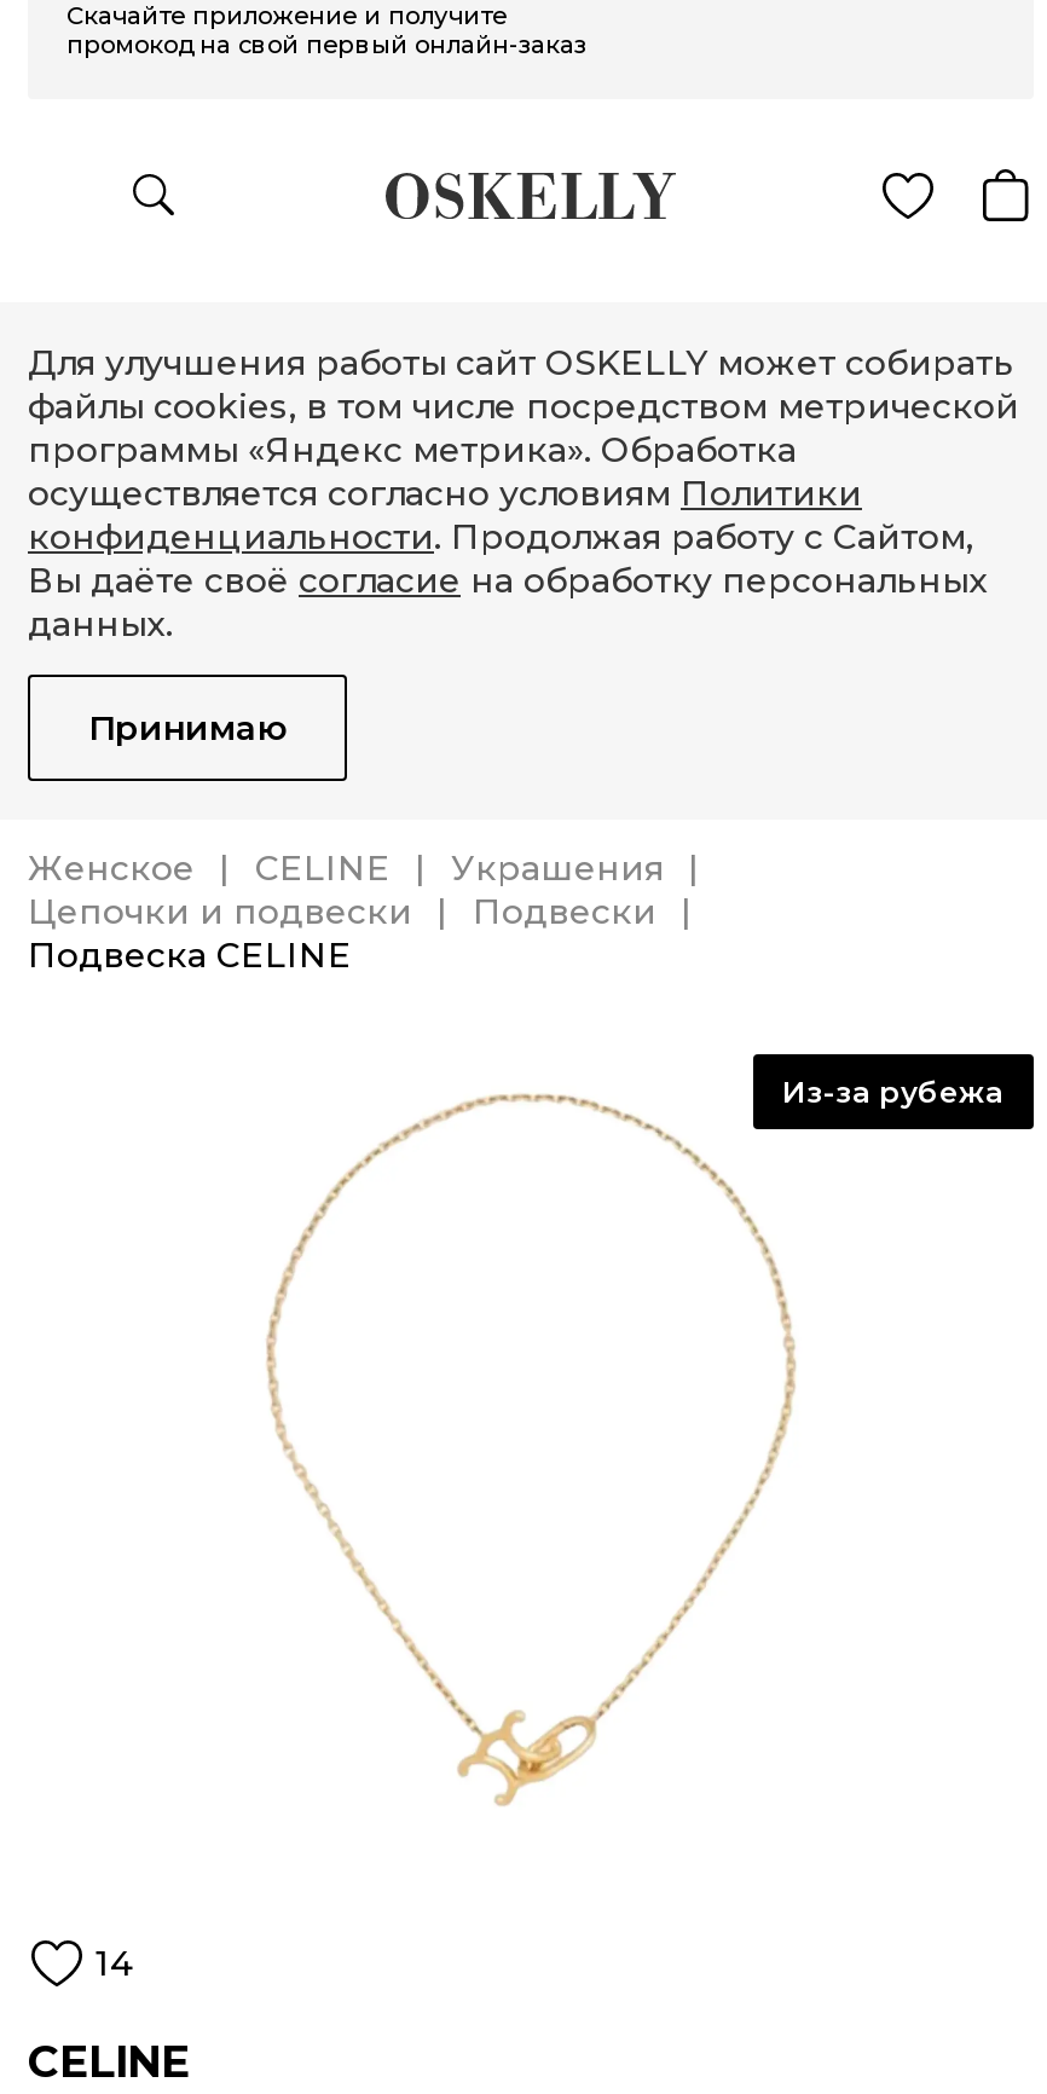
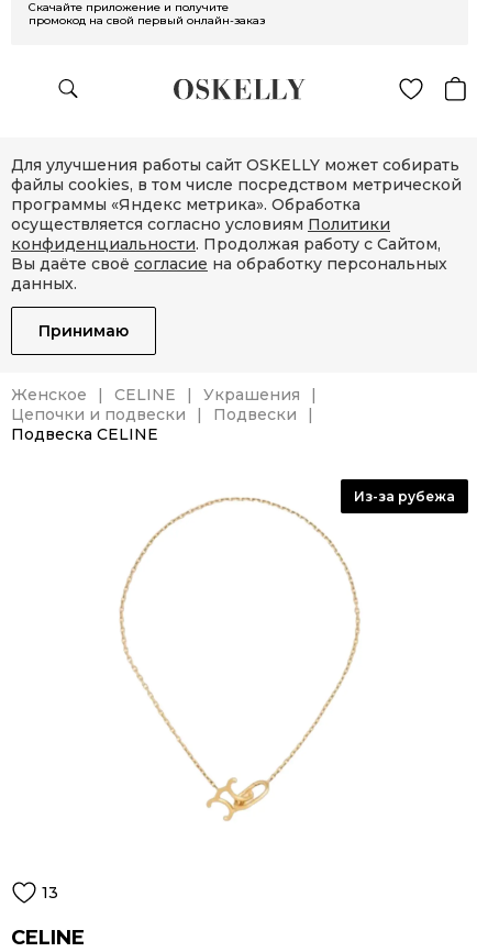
- 14
+ 13
